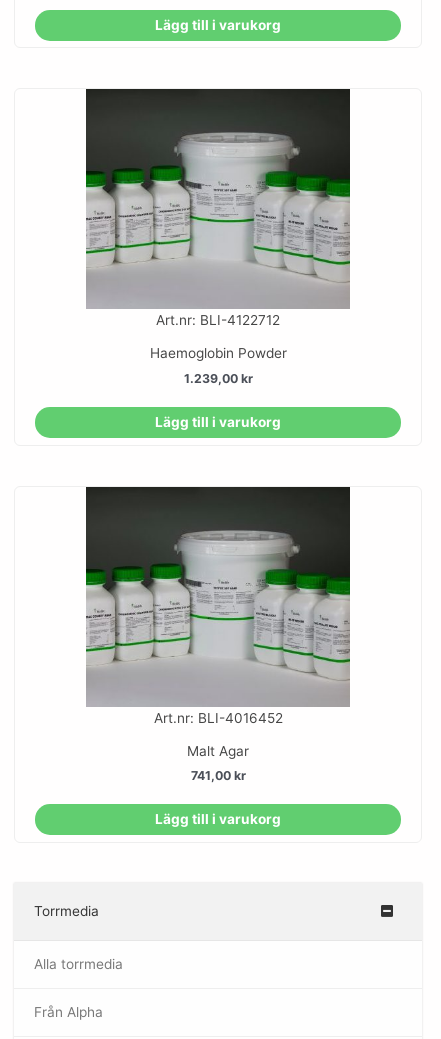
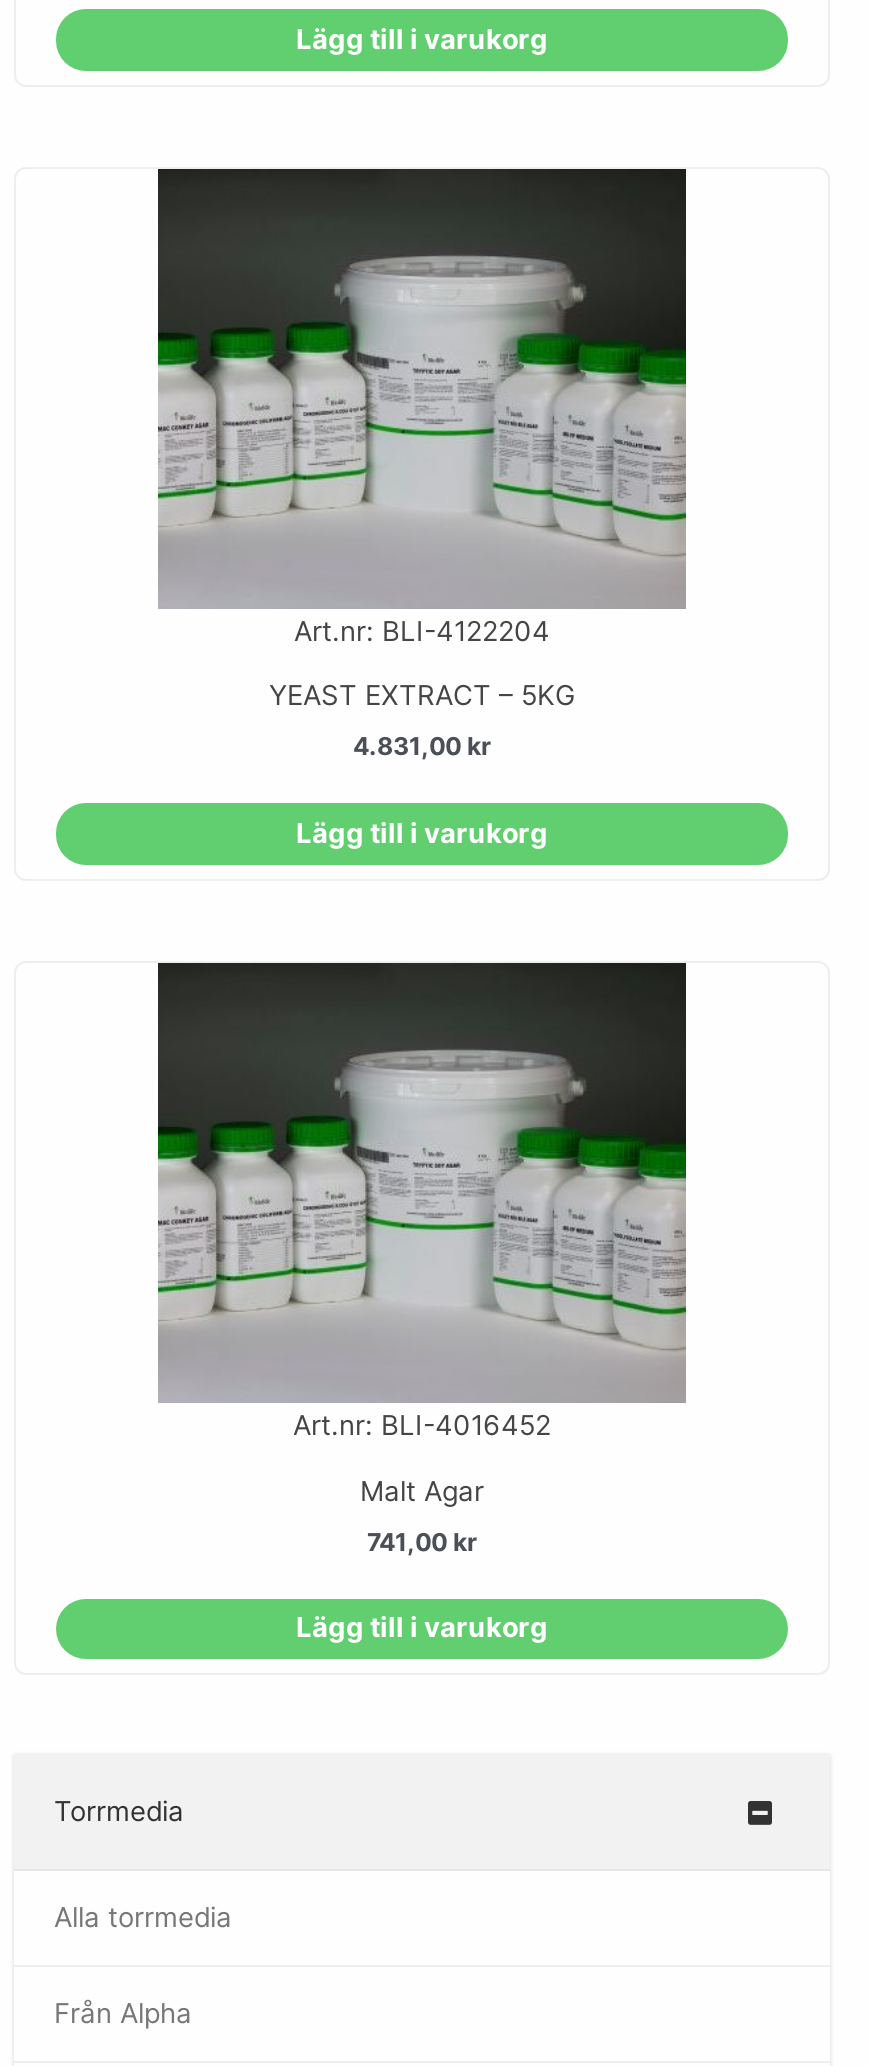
- Art.nr: BLI-4122712
+ Art.nr: BLI-4122204

- Haemoglobin Powder
+ YEAST EXTRACT – 5KG

- 1.239,00 kr
+ 4.831,00 kr
